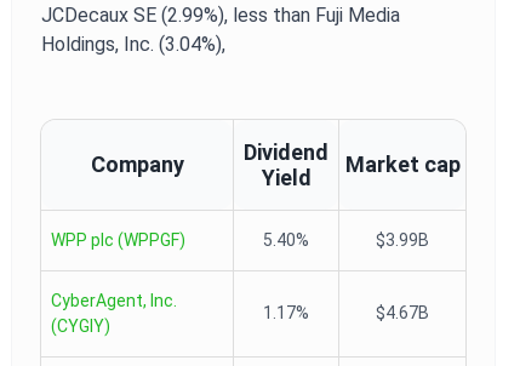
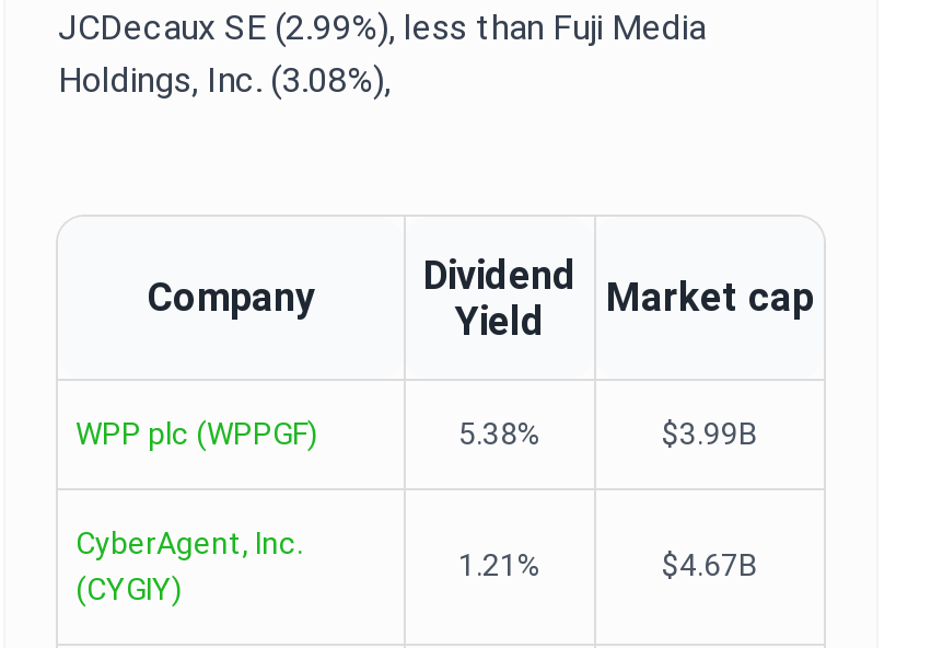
- Holdings, Inc. (3.04%),
+ Holdings, Inc. (3.08%),

- 5.40%
+ 5.38%

- 1.17%
+ 1.21%
